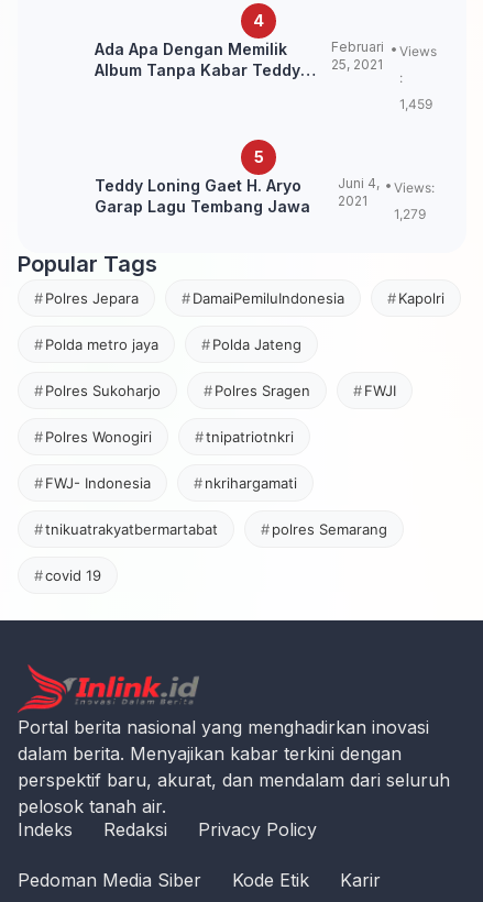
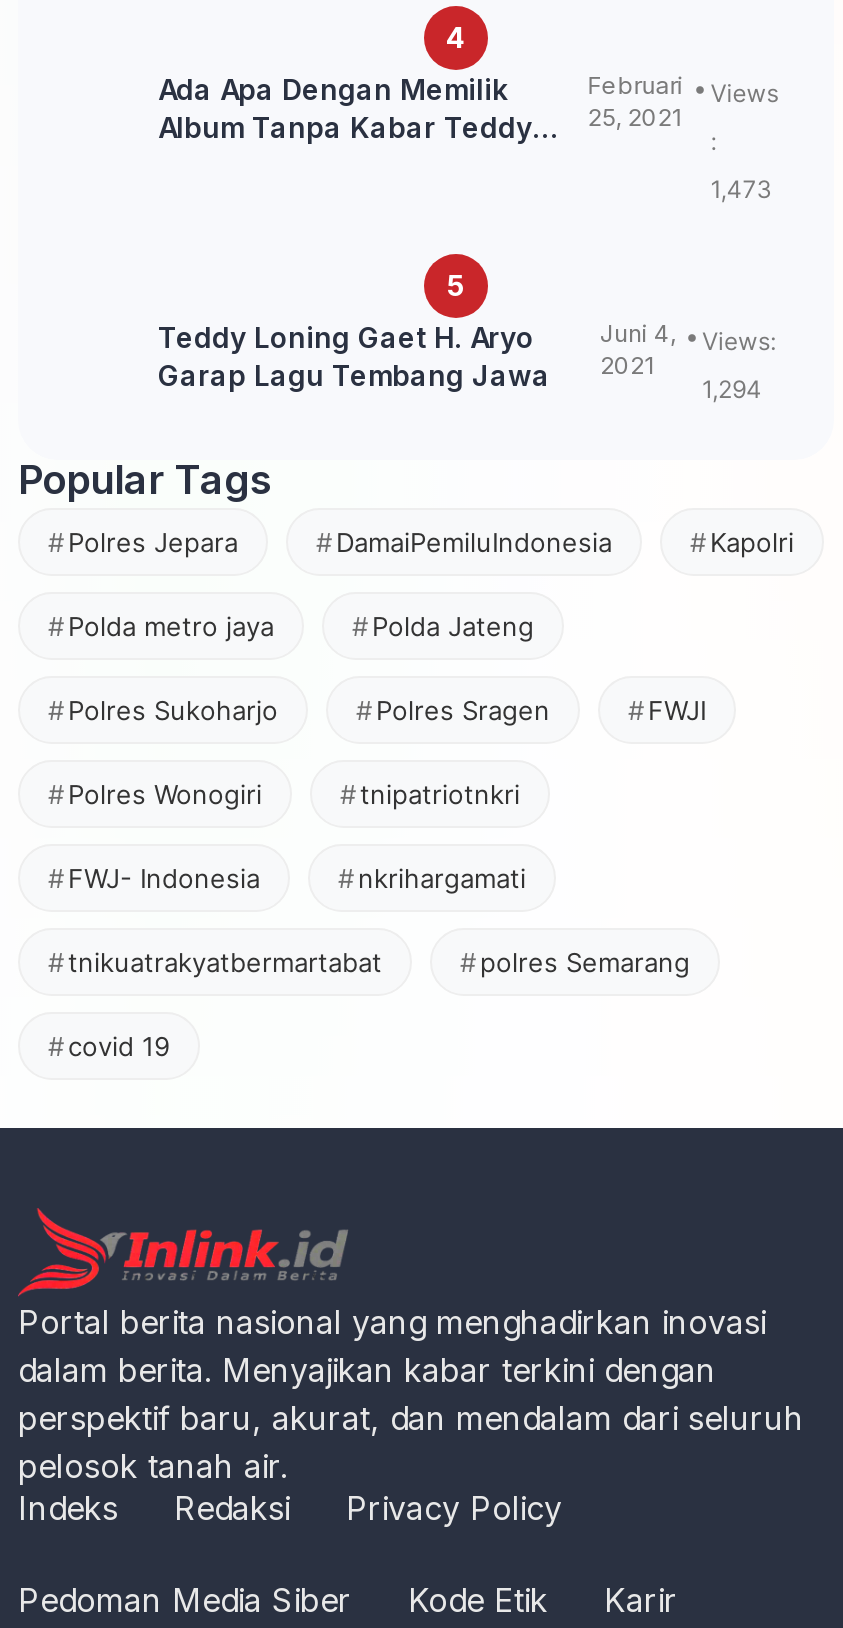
- 1,459
+ 1,473

- 1,279
+ 1,294
